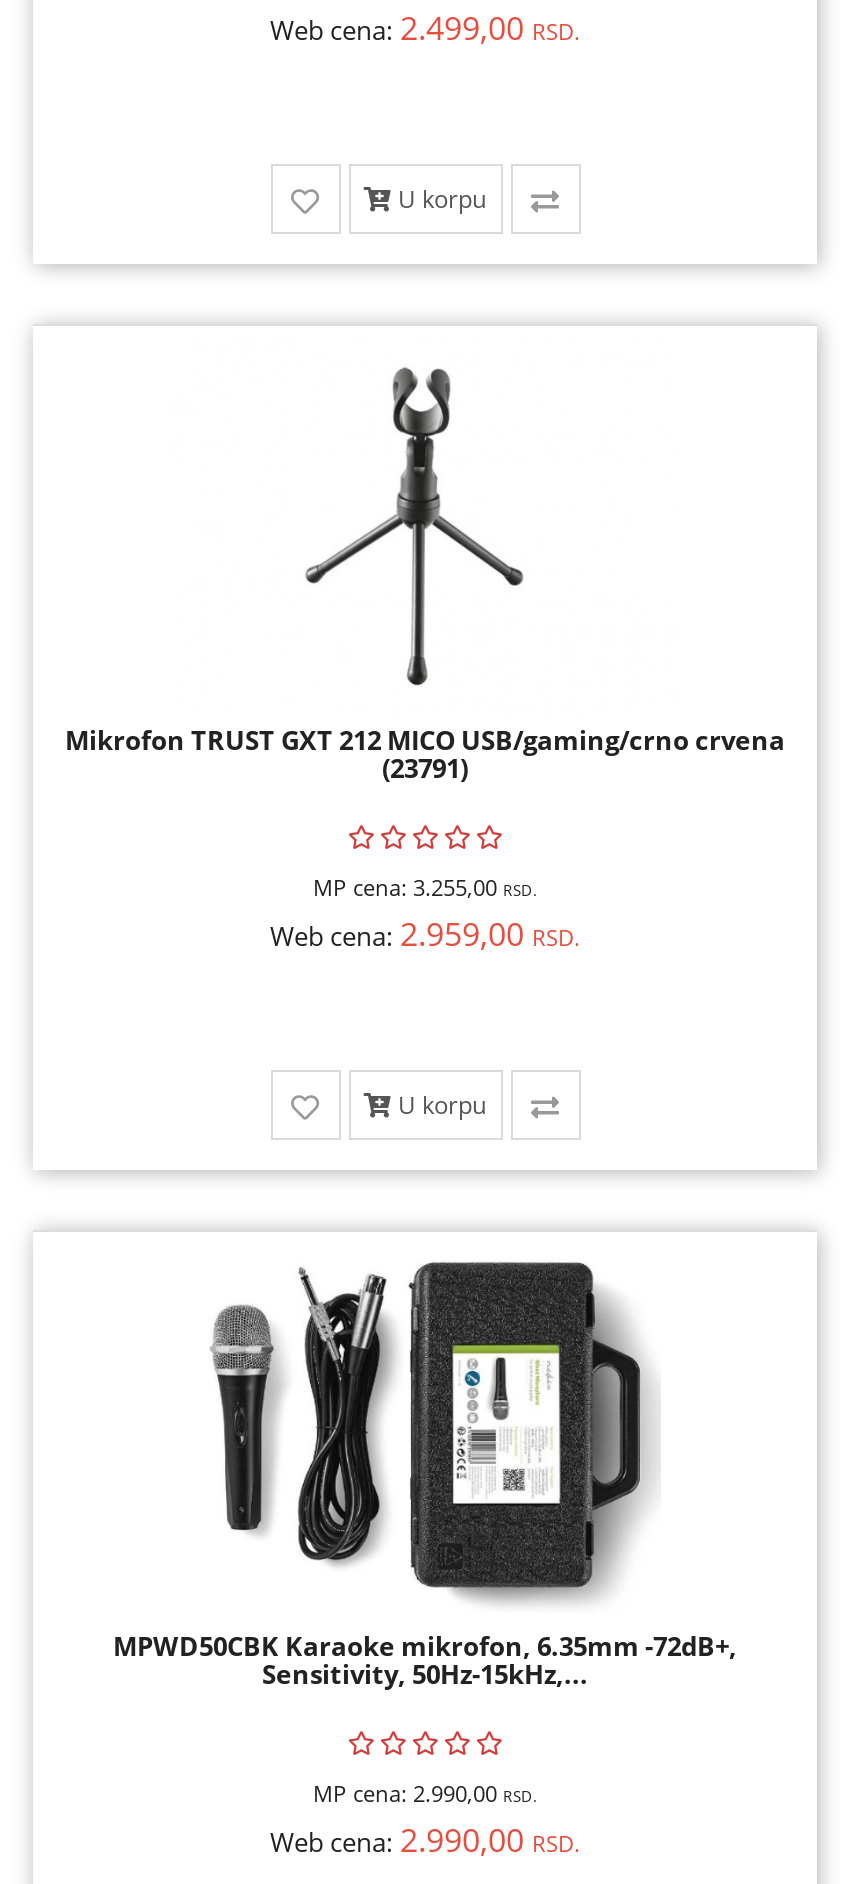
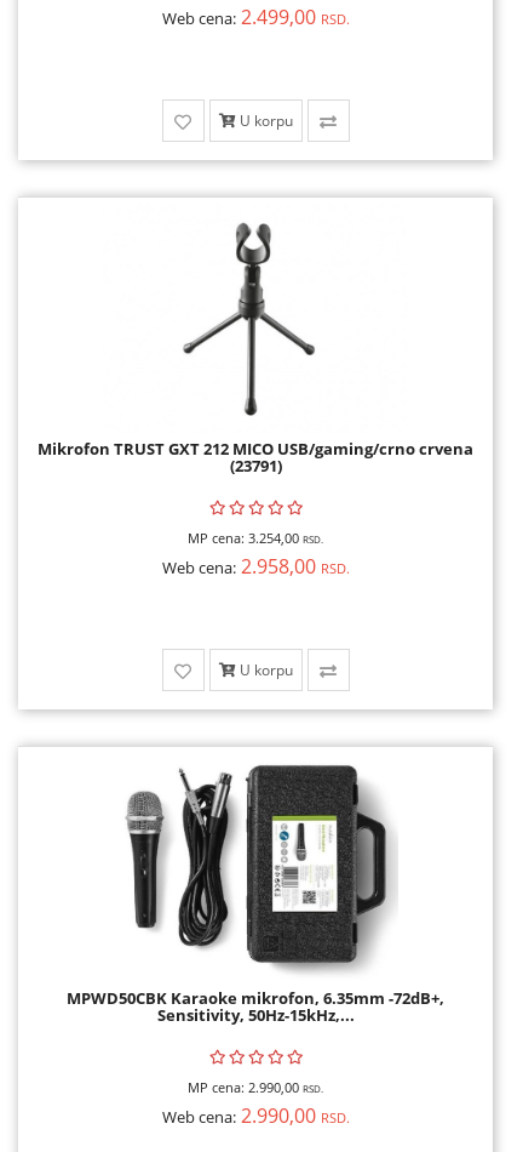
- MP cena: 3.255,00 RSD.
+ MP cena: 3.254,00 RSD.

- Web cena: 2.959,00 RSD.
+ Web cena: 2.958,00 RSD.
